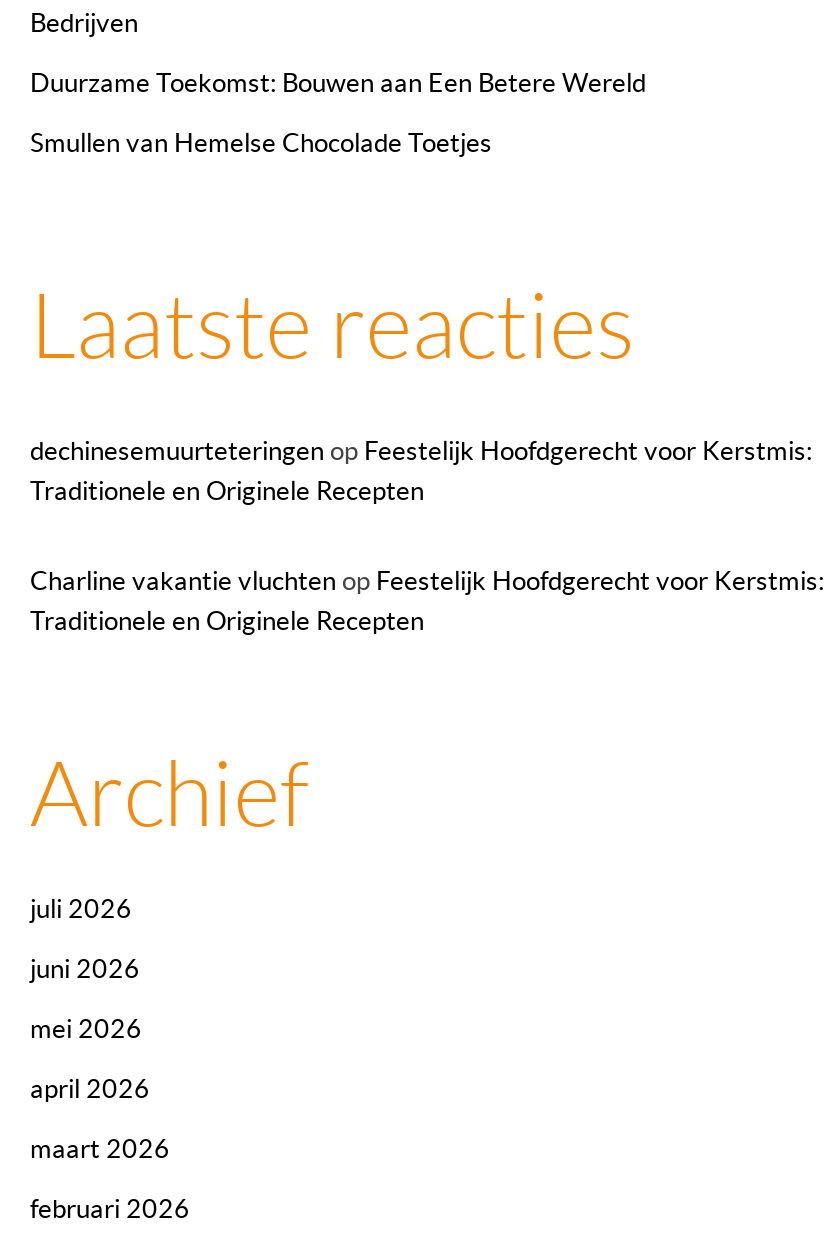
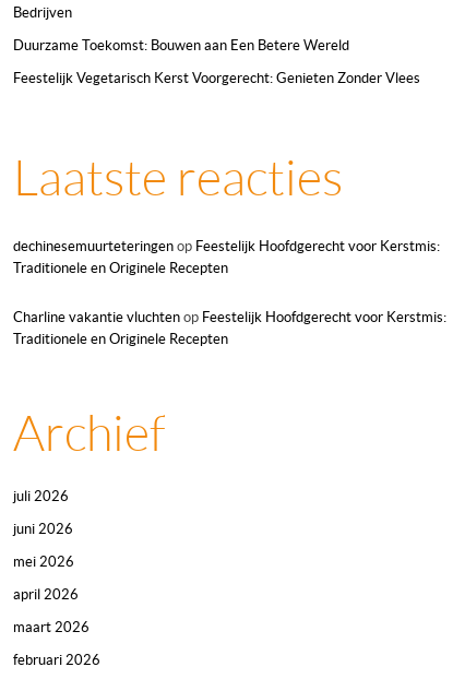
- Smullen van Hemelse Chocolade Toetjes
+ Feestelijk Vegetarisch Kerst Voorgerecht: Genieten Zonder Vlees
